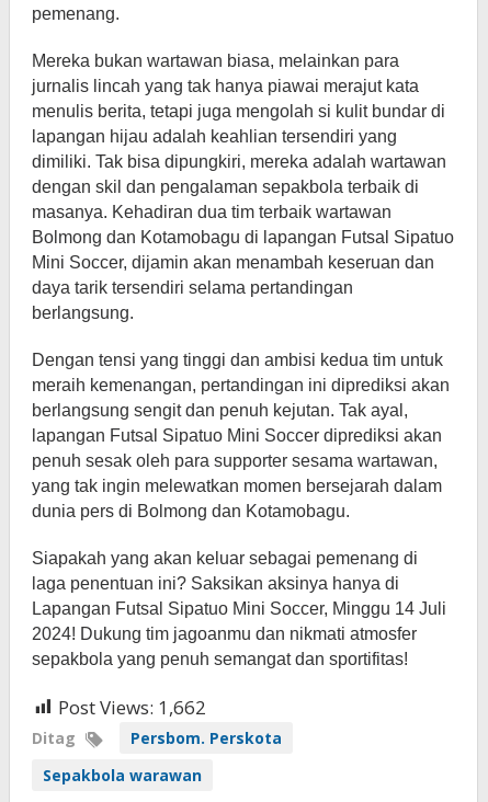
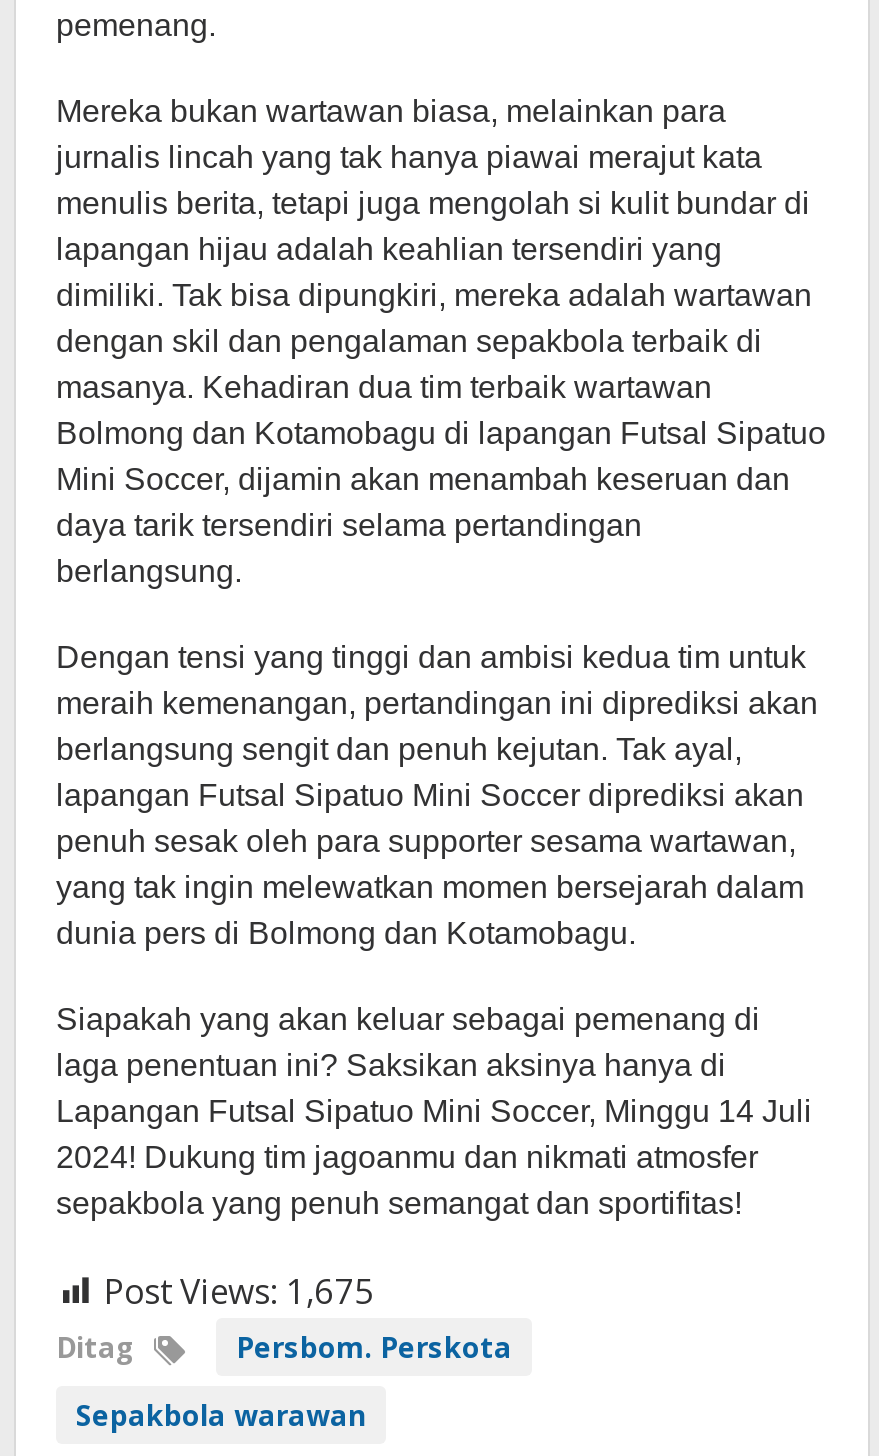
- Post Views: 1,662
+ Post Views: 1,675
